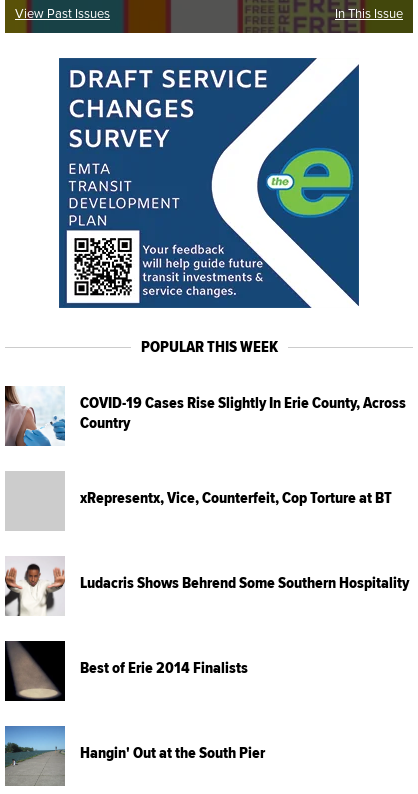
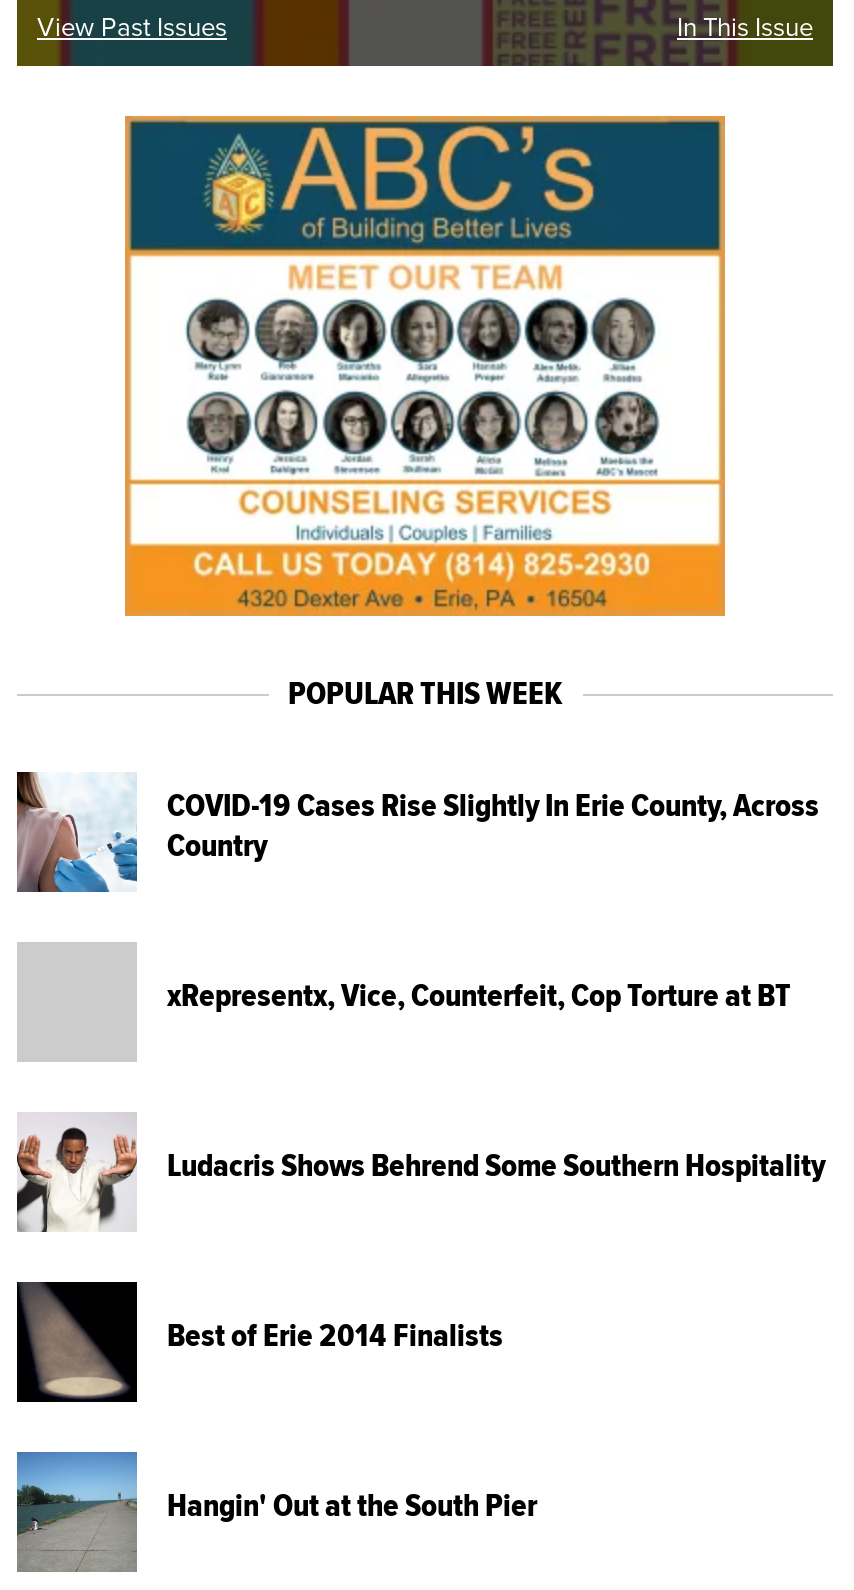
- [image]
+ [image]
